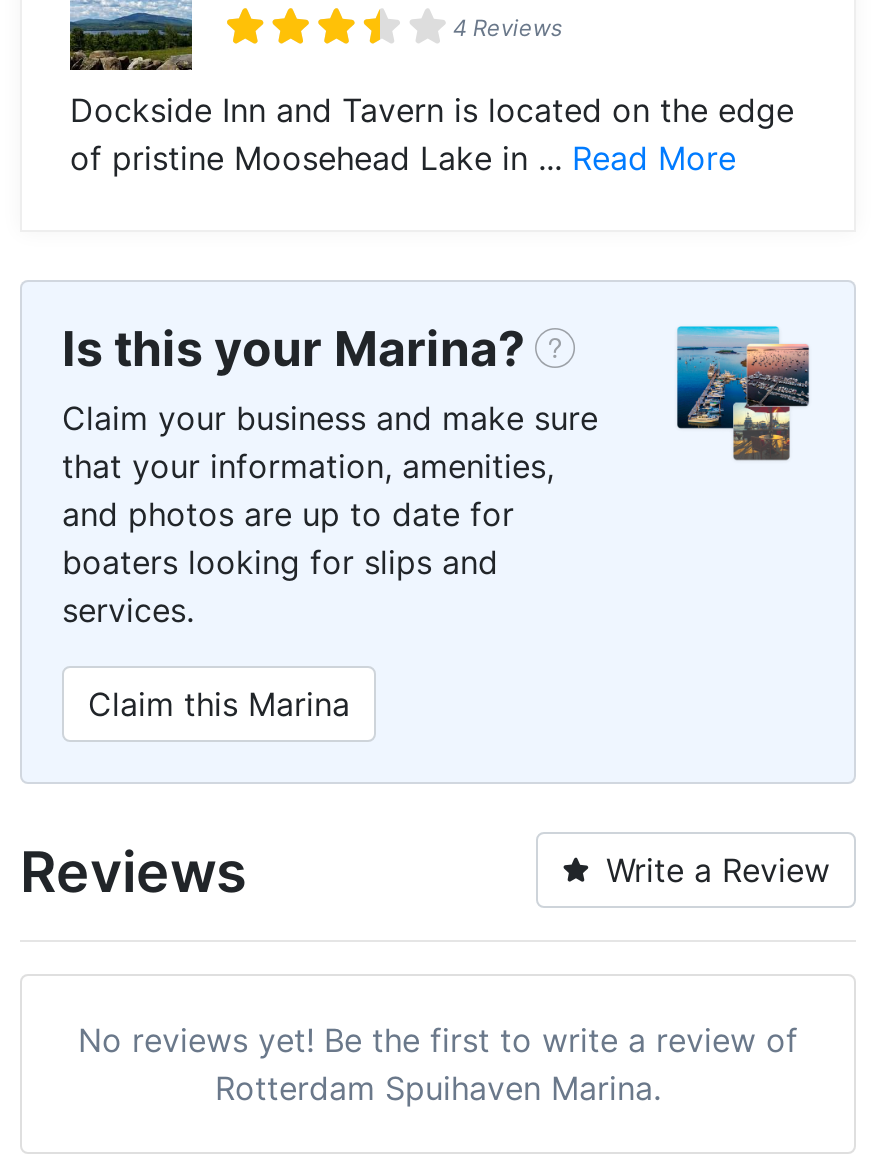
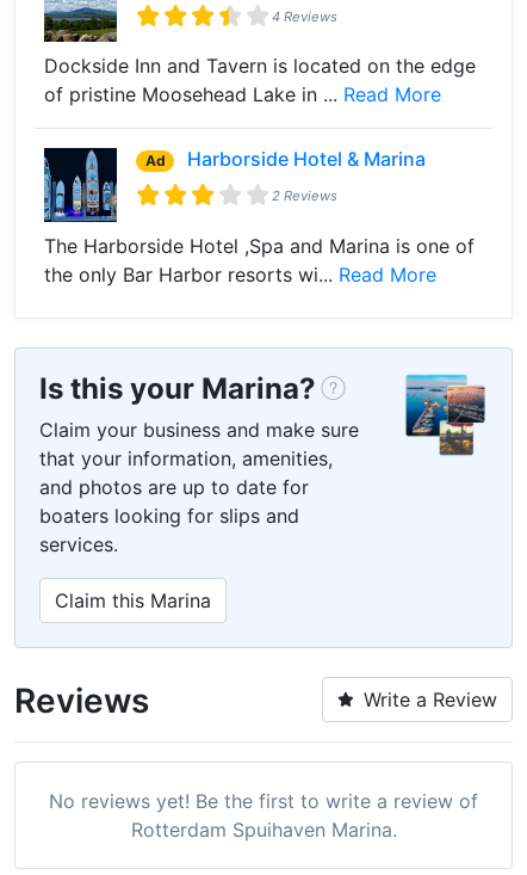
+ [image]
+ Ad
+ Harborside Hotel & Marina
+ 2 Reviews
+ The Harborside Hotel ,Spa and Marina is one of
+ the only Bar Harbor resorts wi... Read More
